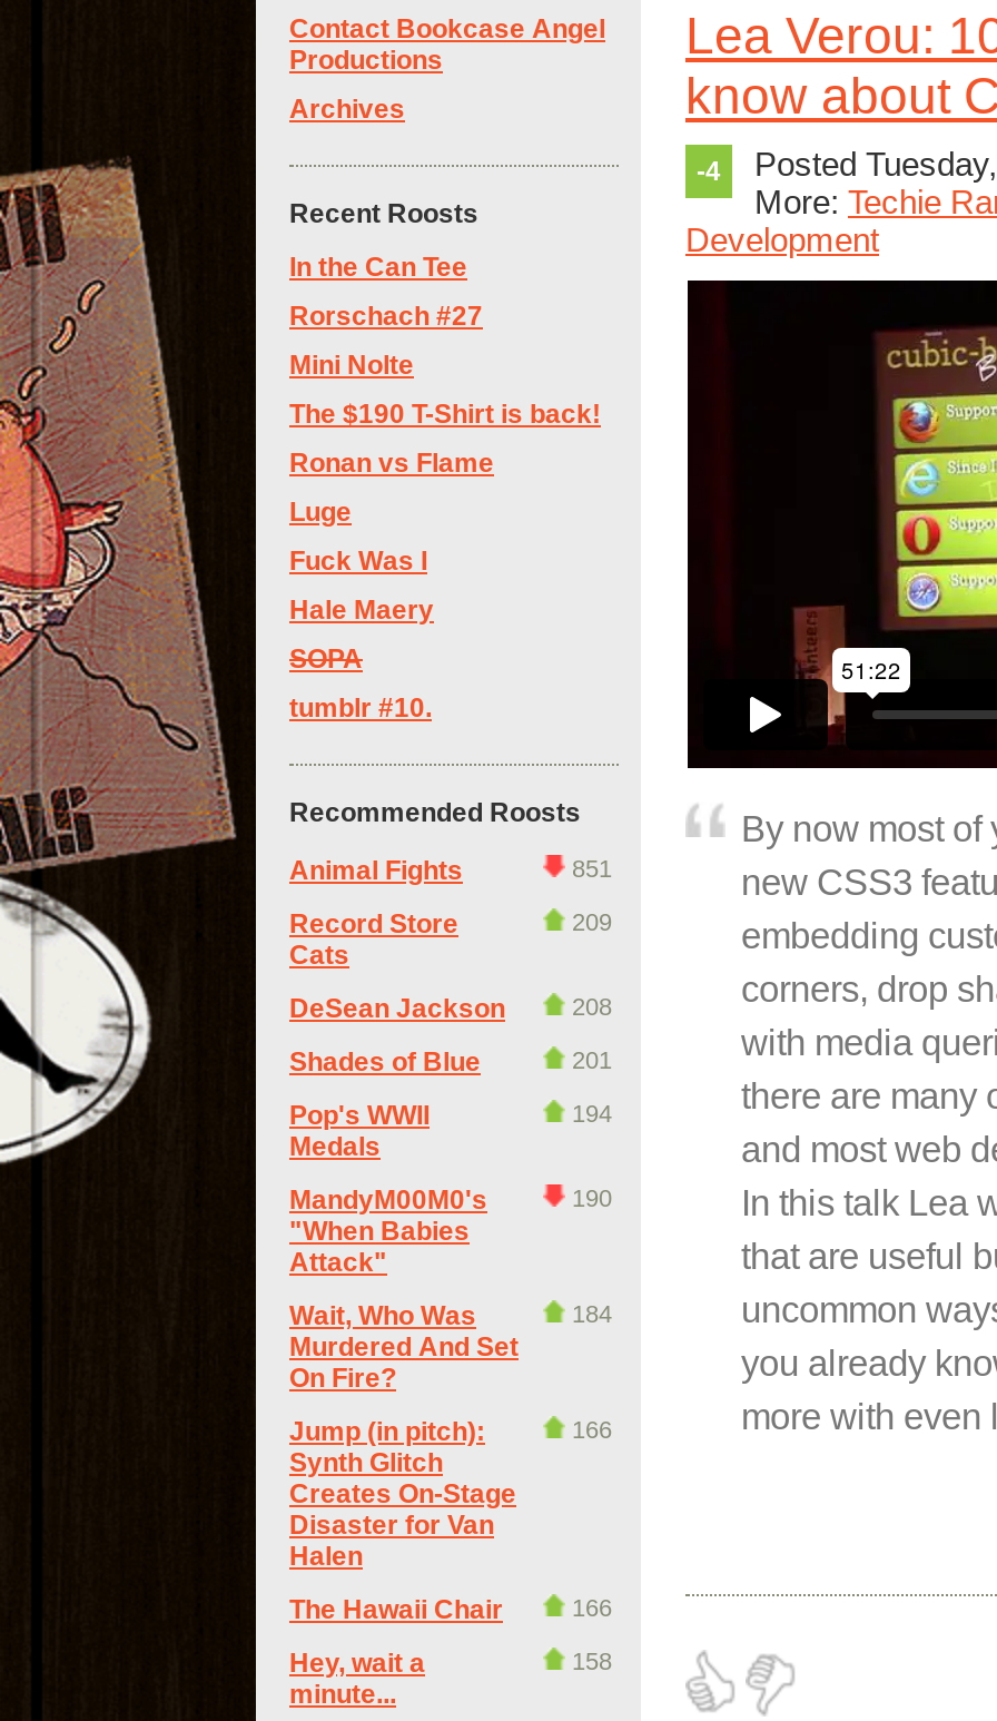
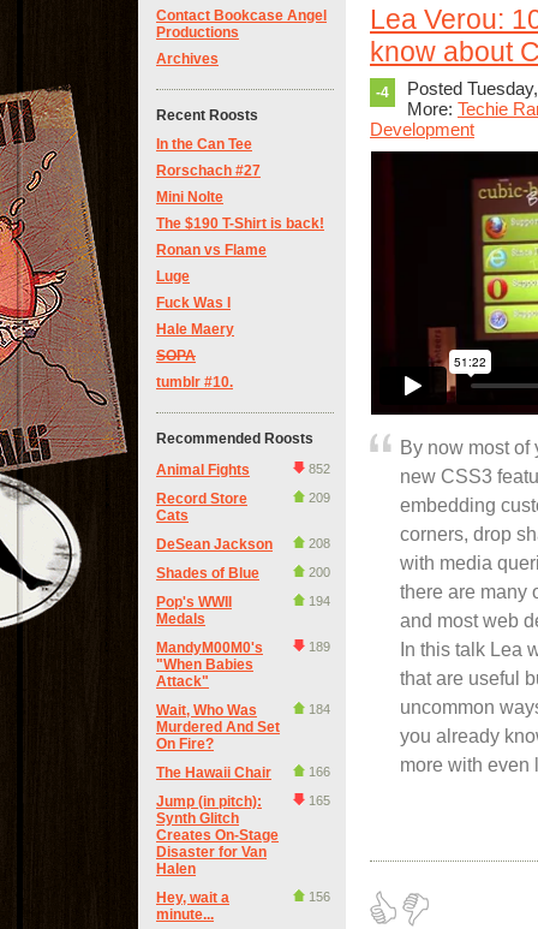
- 851
+ 852

- 201
+ 200

- 190
+ 189

moved down: Jump (in pitch): | Synth Glitch | Creates On-Stage | Disaster for Van | Halen

+ 165

moved up: The Hawaii Chair

- 166
- 158
+ 156
